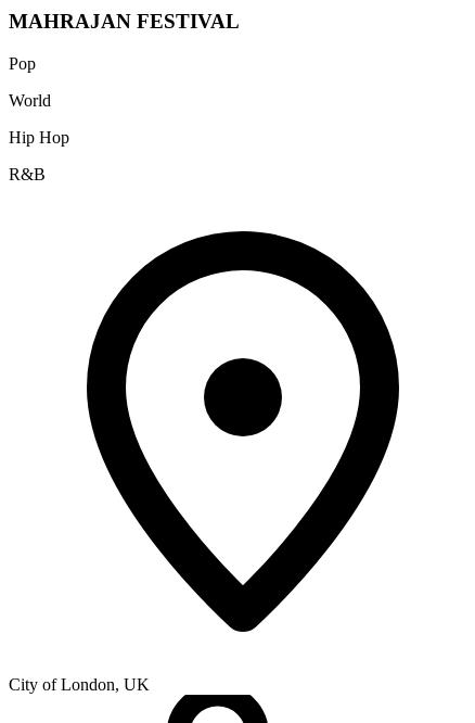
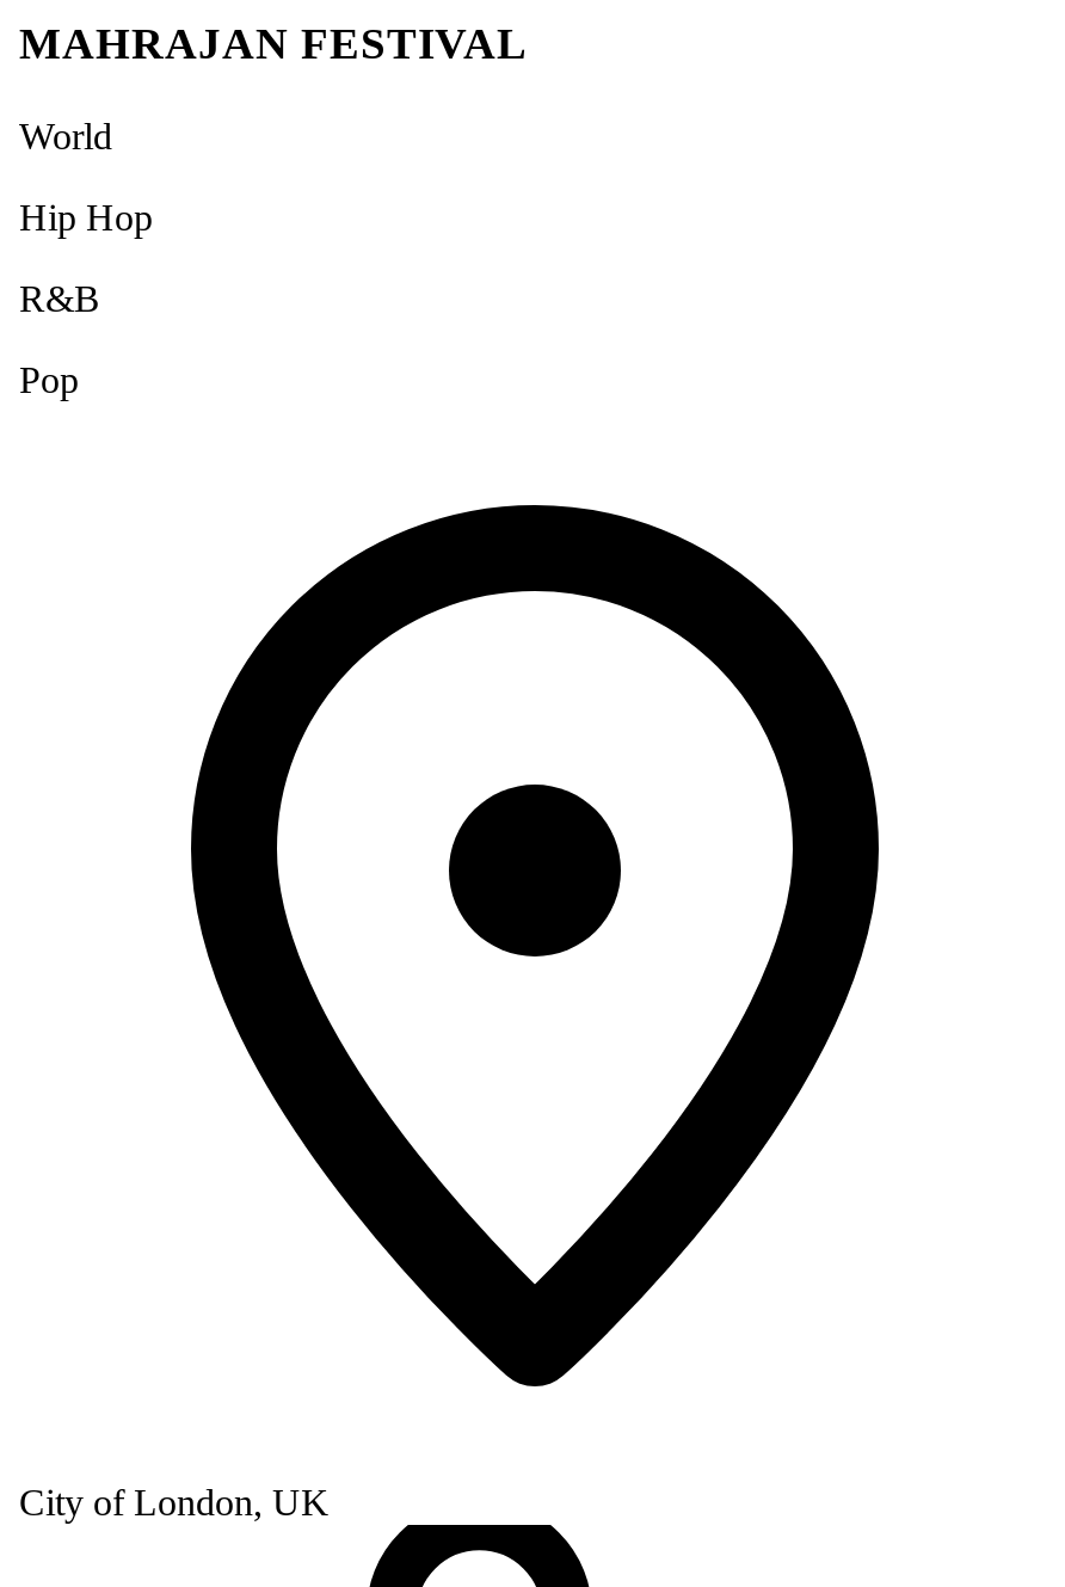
moved down: Pop

moved up: World | Hip Hop | R&B
